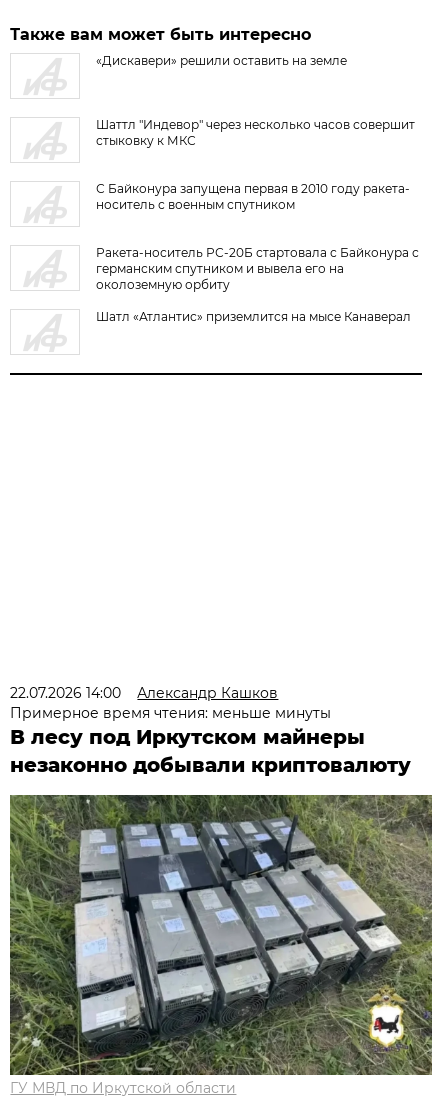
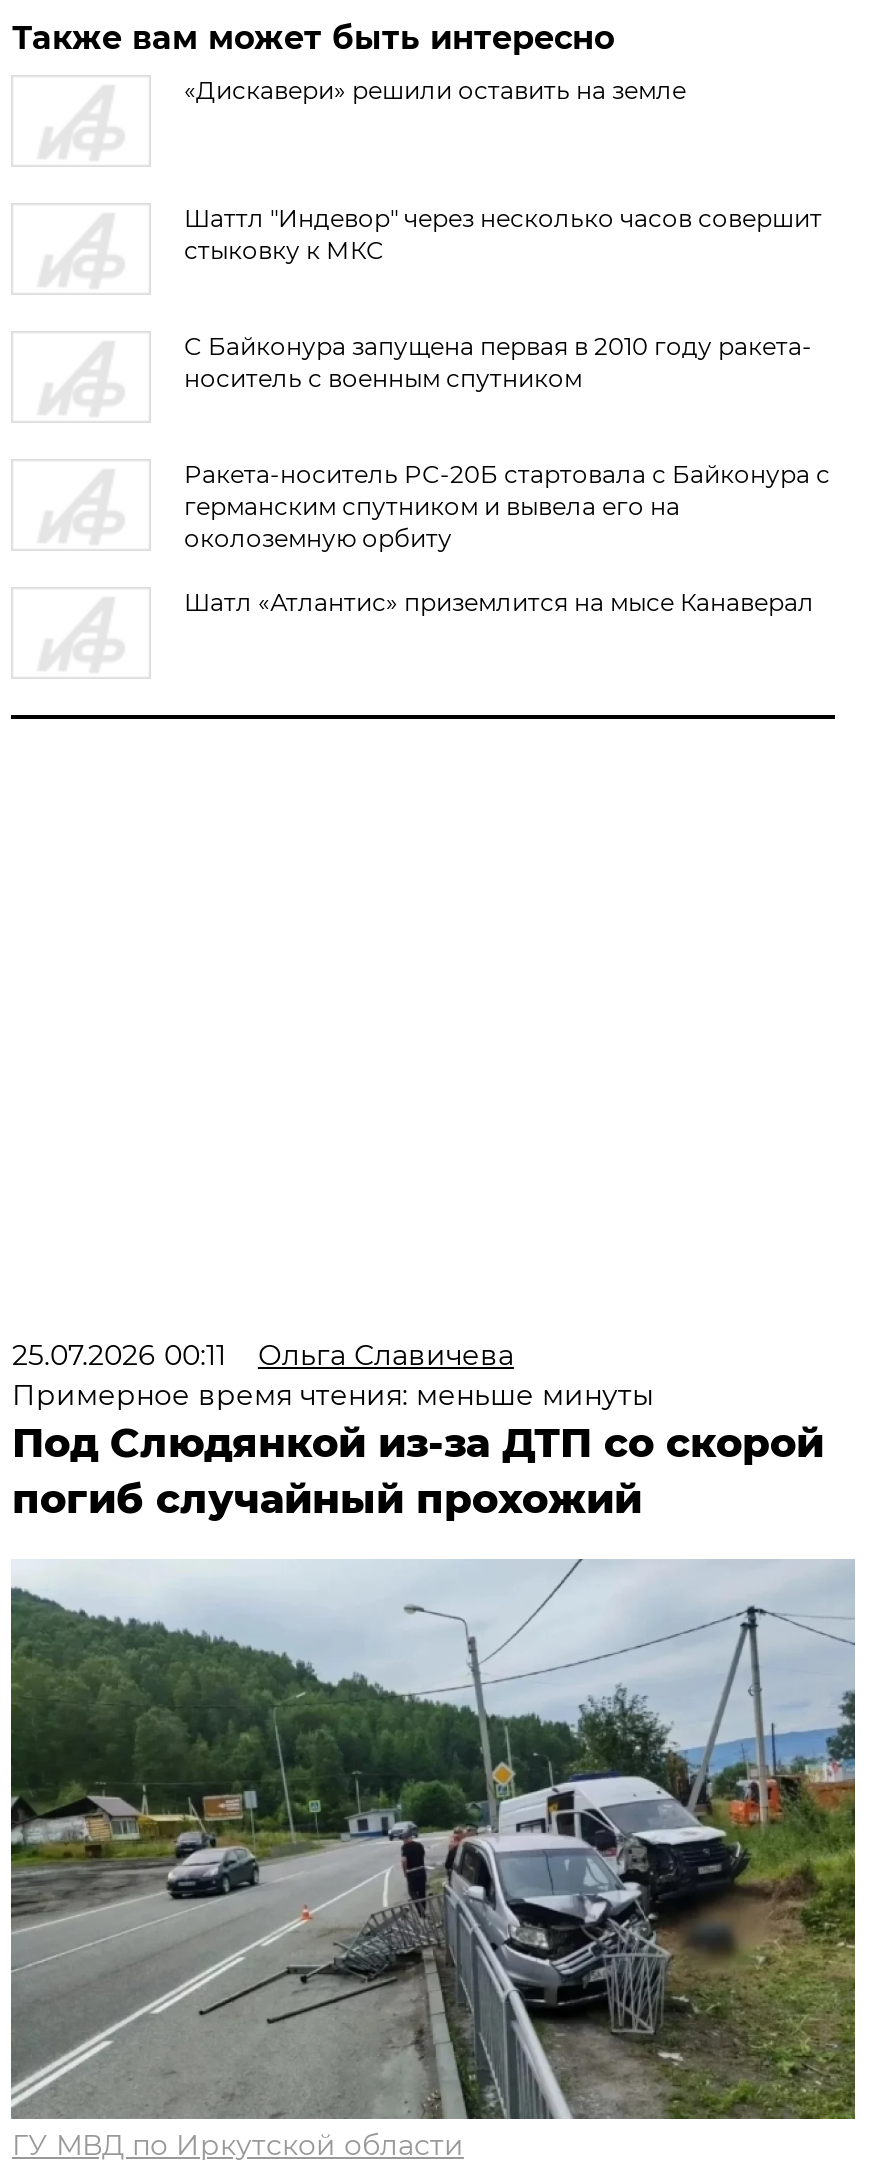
- 22.07.2026 14:00
- Александр Кашков
+ 25.07.2026 00:11
+ Ольга Славичева

- В лесу под Иркутском майнеры
- незаконно добывали криптовалюту
+ Под Слюдянкой из-за ДТП со скорой
+ погиб случайный прохожий

- [image]
+ [image]
